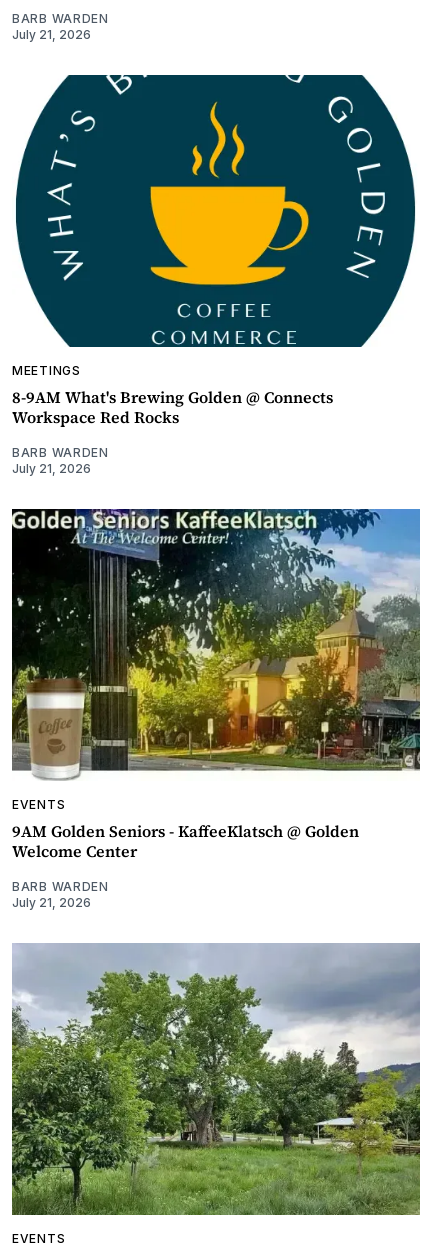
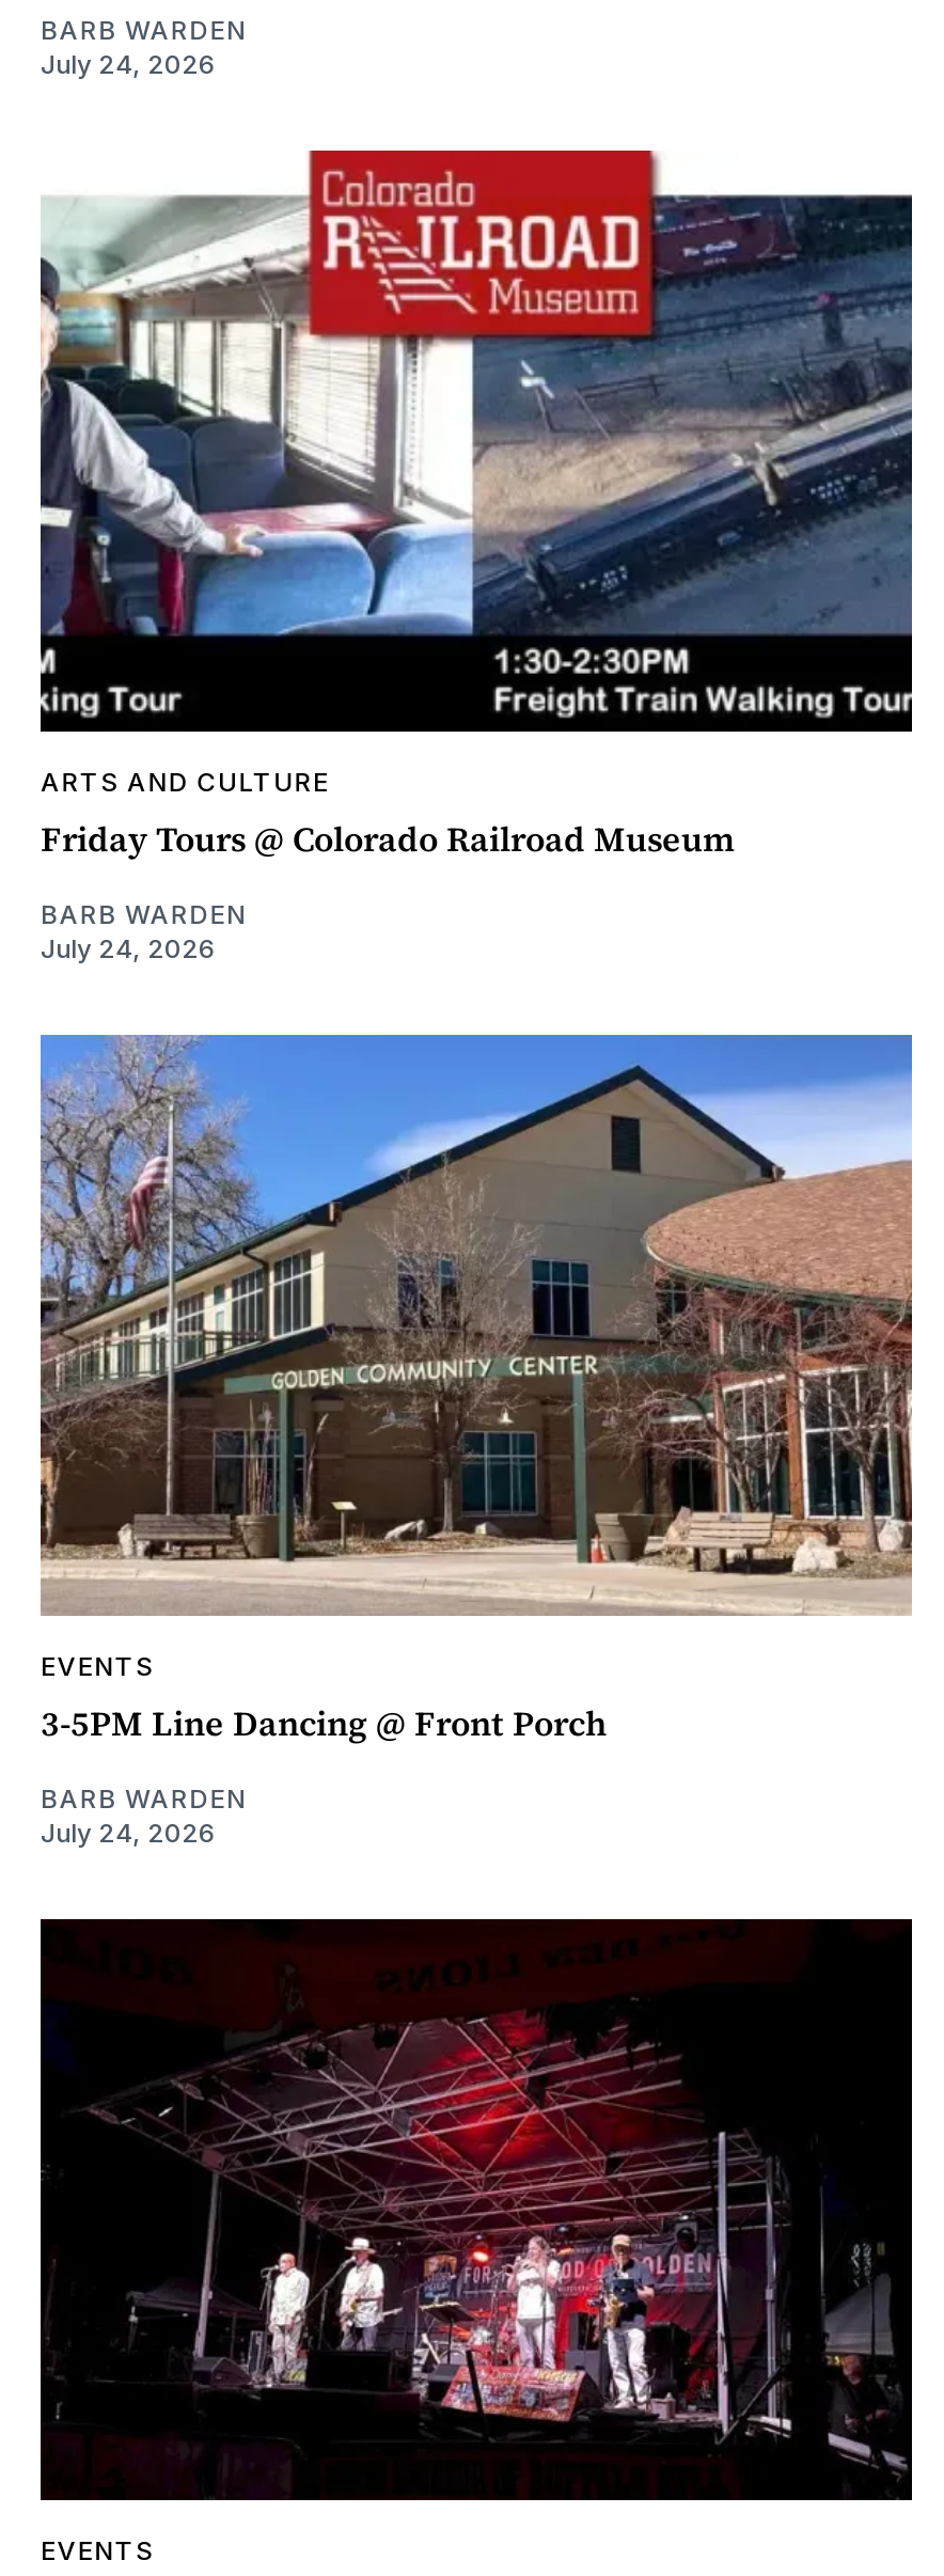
- July 21, 2026
+ July 24, 2026

- [image]
- MEETINGS
- 8-9AM What's Brewing Golden @ Connects
- Workspace Red Rocks
+ [image]
+ ARTS AND CULTURE
+ Friday Tours @ Colorado Railroad Museum

- July 21, 2026
+ July 24, 2026

- [image]
- 9AM Golden Seniors - KaffeeKlatsch @ Golden
- Welcome Center
+ [image]
+ 3-5PM Line Dancing @ Front Porch

- July 21, 2026
+ July 24, 2026

- [image]
+ [image]
